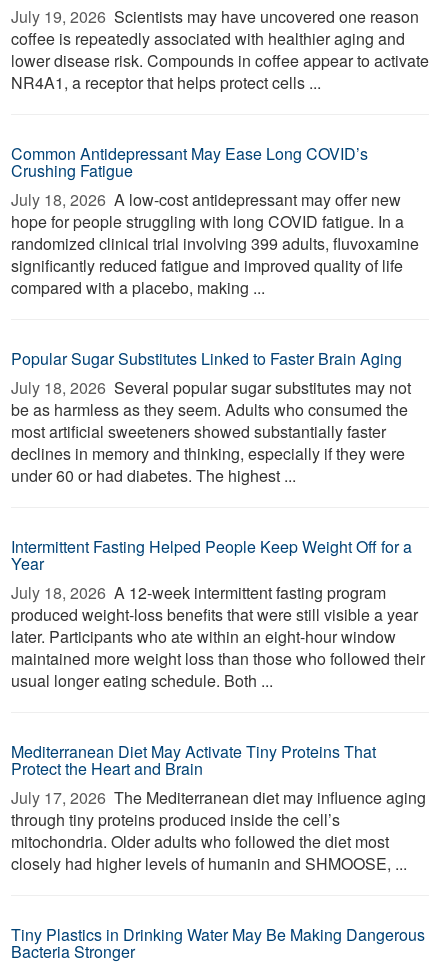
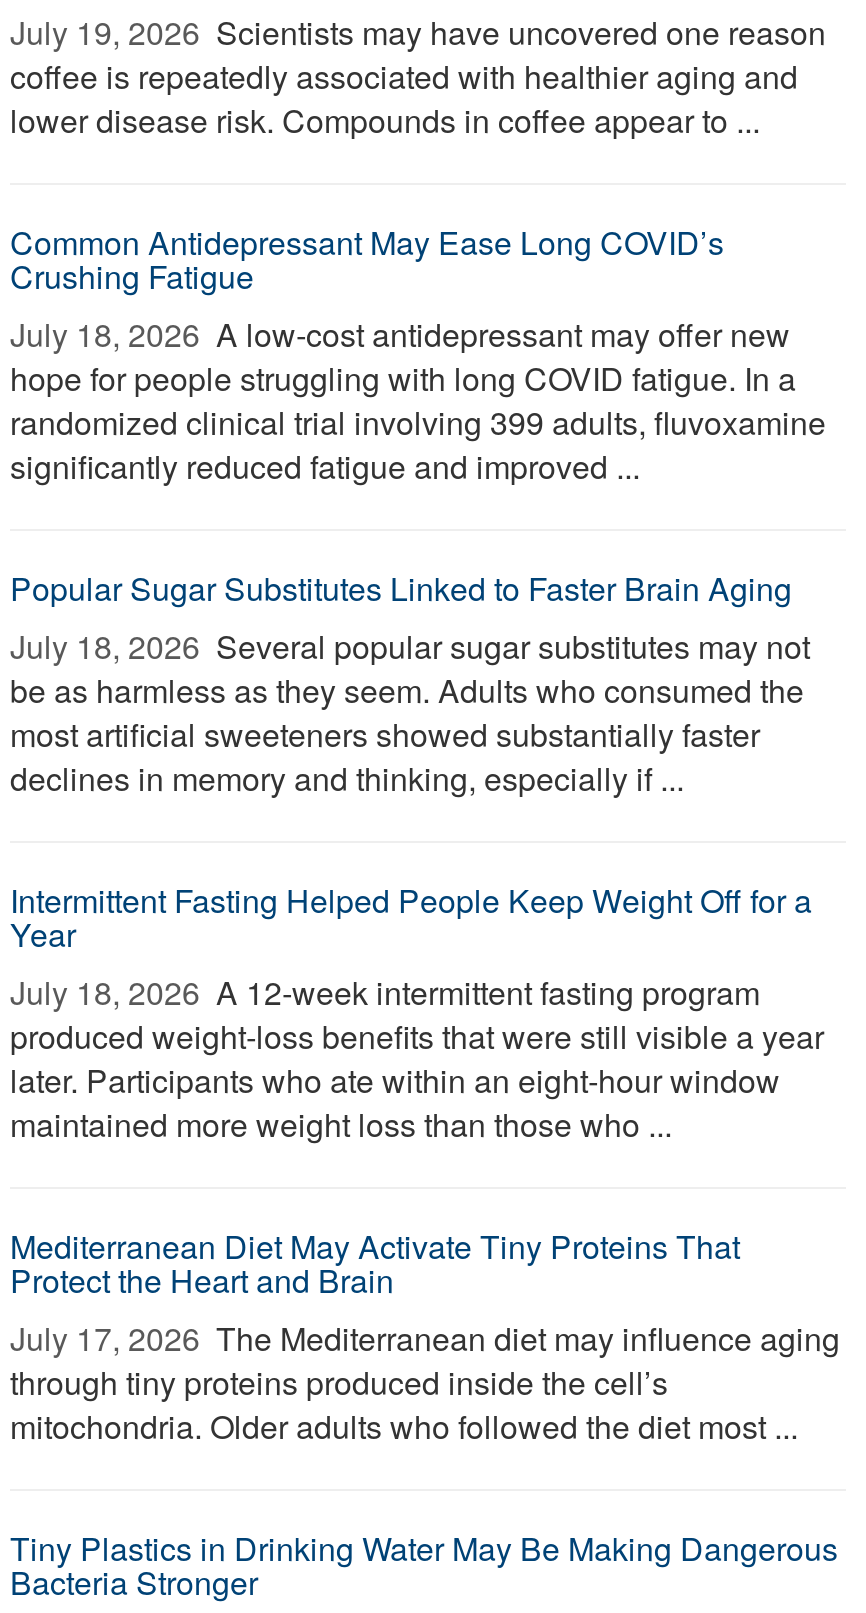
- lower disease risk. Compounds in coffee appear to activate
- NR4A1, a receptor that helps protect cells ...
+ lower disease risk. Compounds in coffee appear to ...

- significantly reduced fatigue and improved quality of life
- compared with a placebo, making ...
+ significantly reduced fatigue and improved ...

- declines in memory and thinking, especially if they were
- under 60 or had diabetes. The highest ...
+ declines in memory and thinking, especially if ...

- maintained more weight loss than those who followed their
- usual longer eating schedule. Both ...
+ maintained more weight loss than those who ...

- mitochondria. Older adults who followed the diet most
- closely had higher levels of humanin and SHMOOSE, ...
+ mitochondria. Older adults who followed the diet most ...
